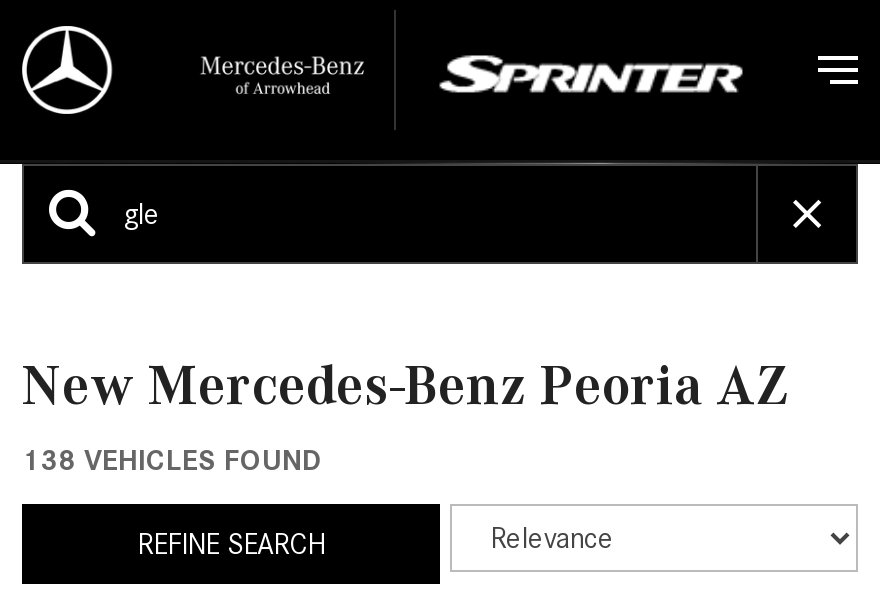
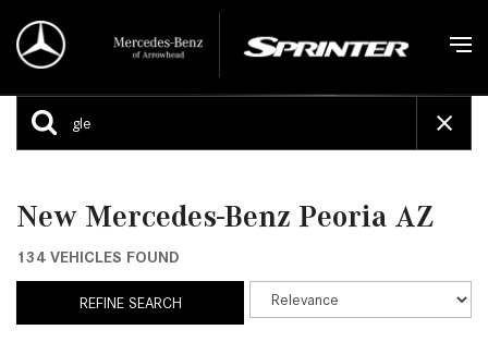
- 138 VEHICLES FOUND
+ 134 VEHICLES FOUND
